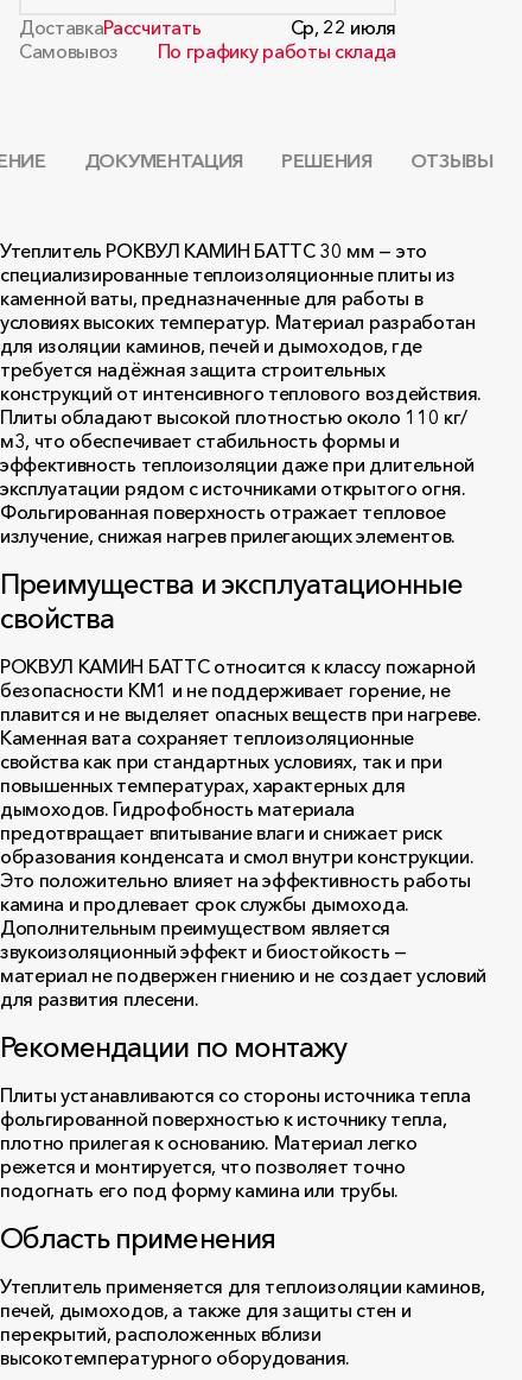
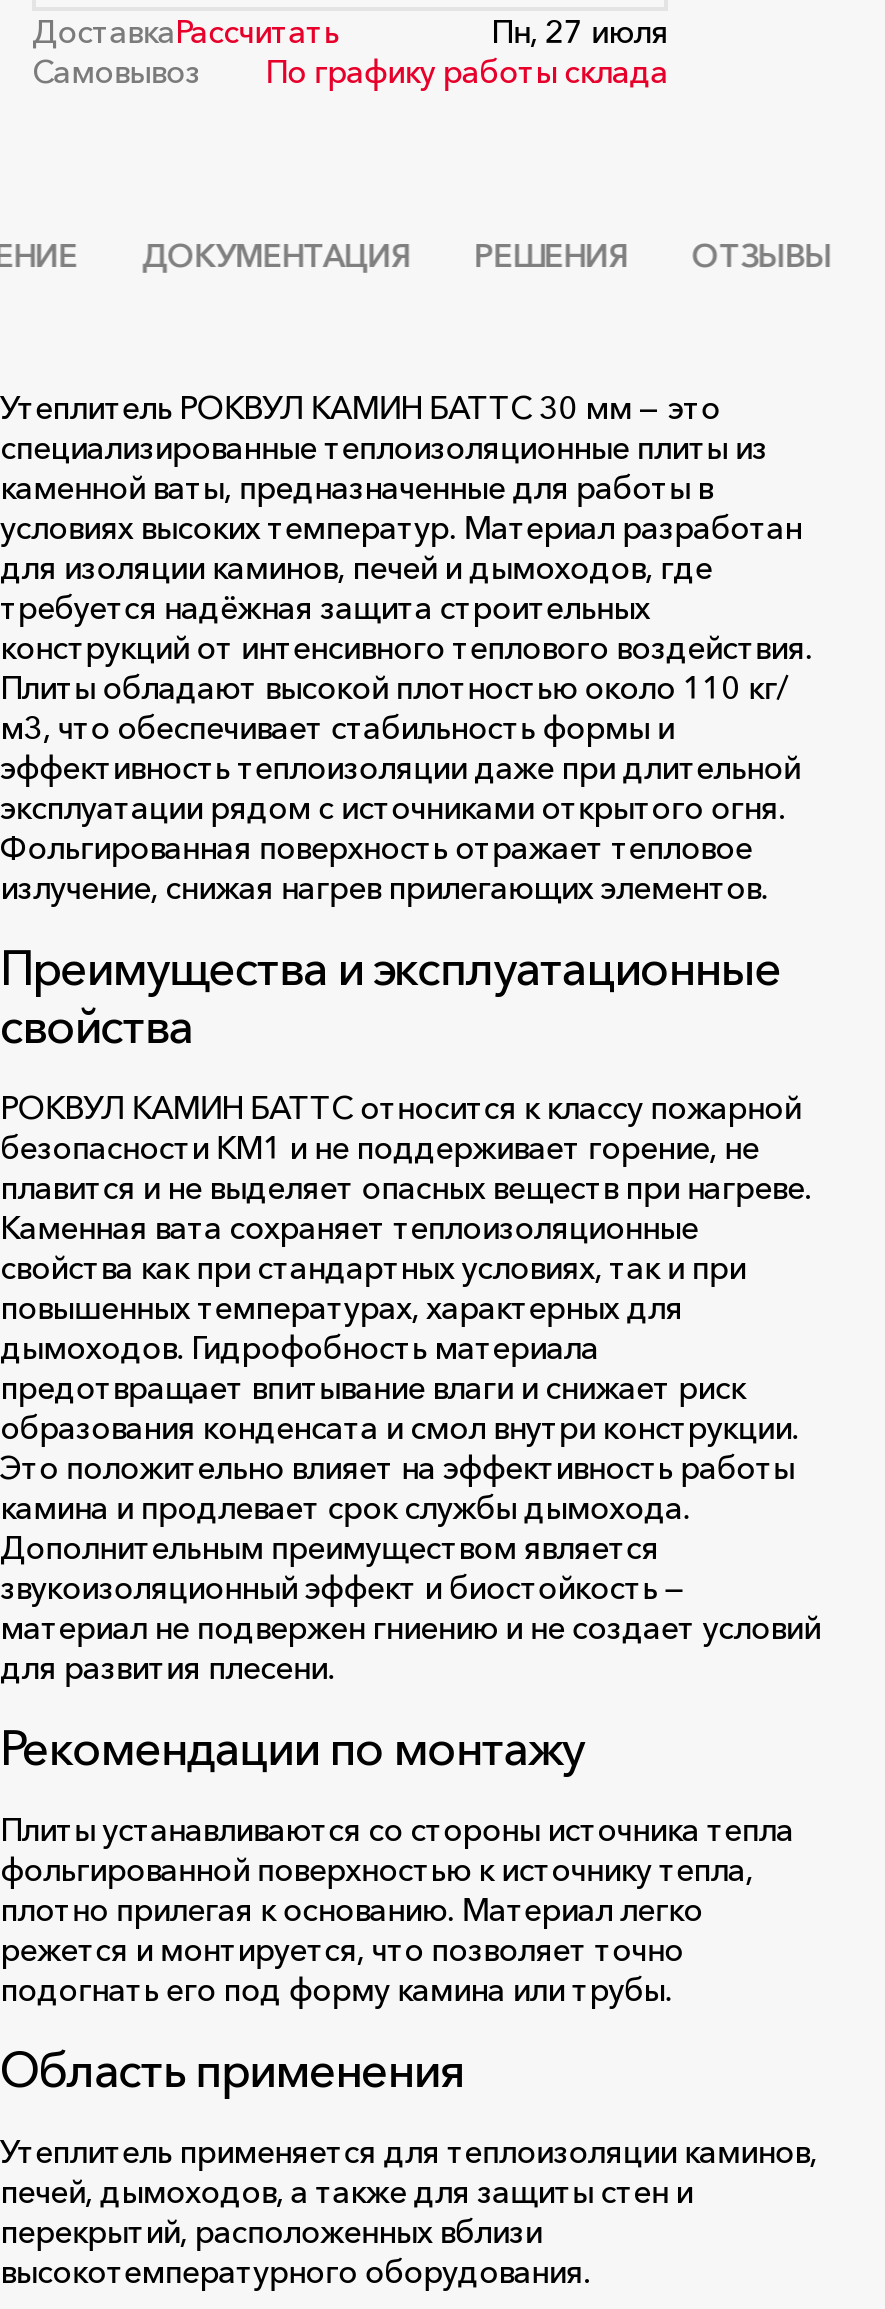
- Ср, 22 июля
+ Пн, 27 июля
